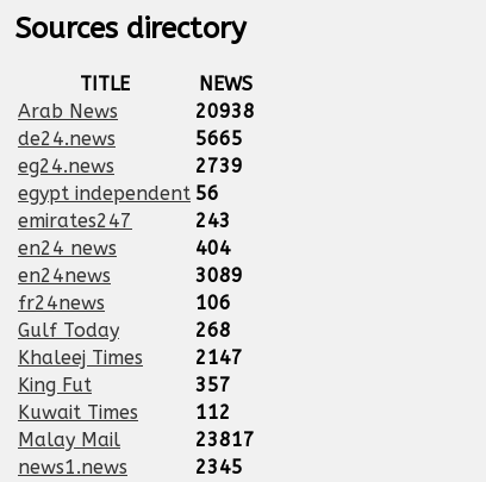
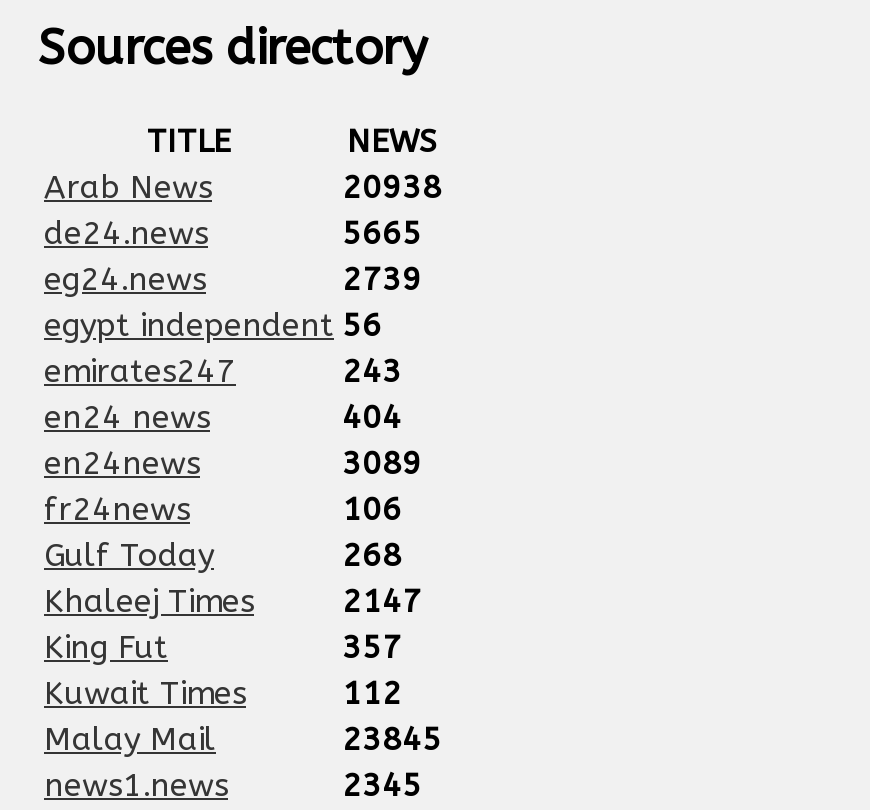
- 23817
+ 23845
